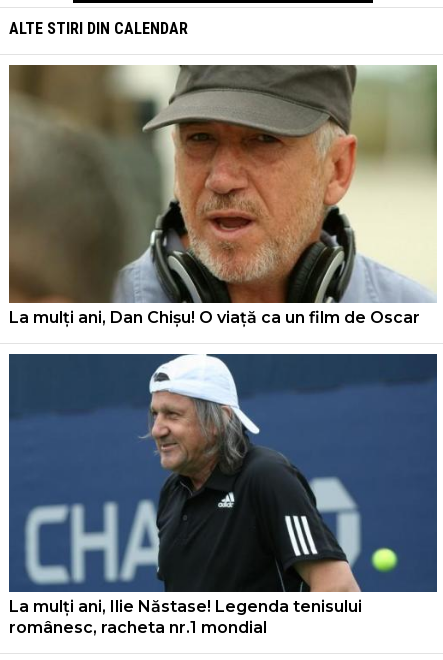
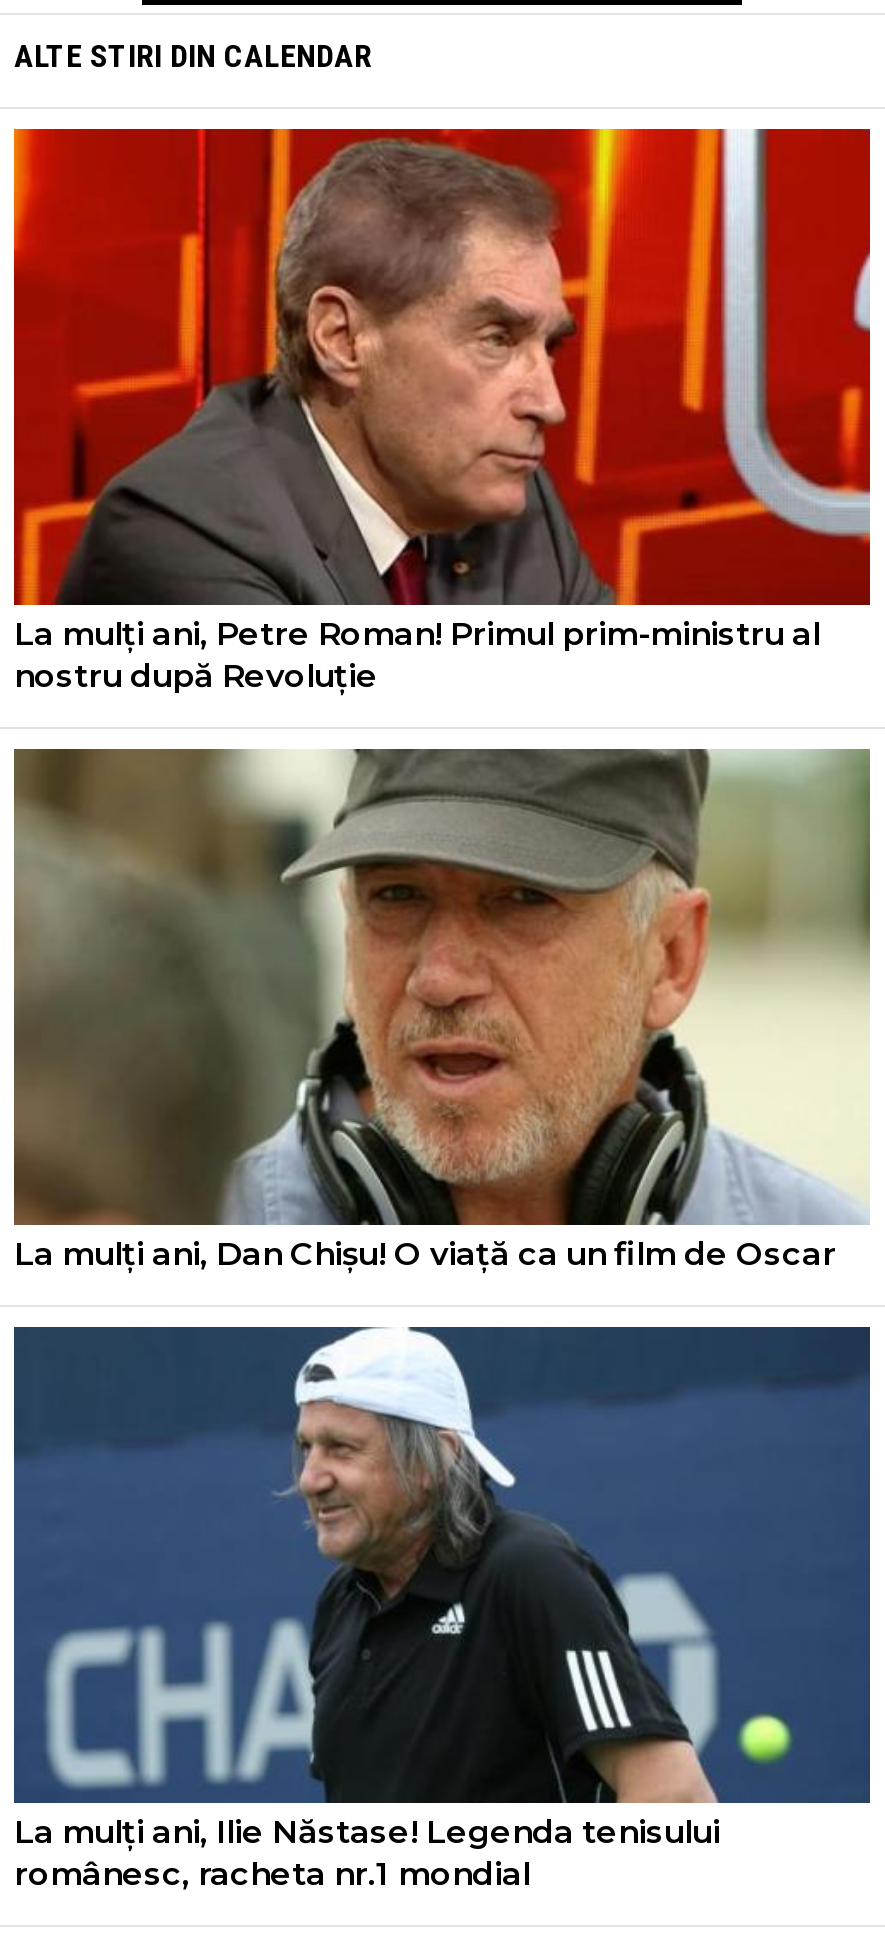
+ [image]
+ La mulți ani, Petre Roman! Primul prim-ministru al
+ nostru după Revoluție
